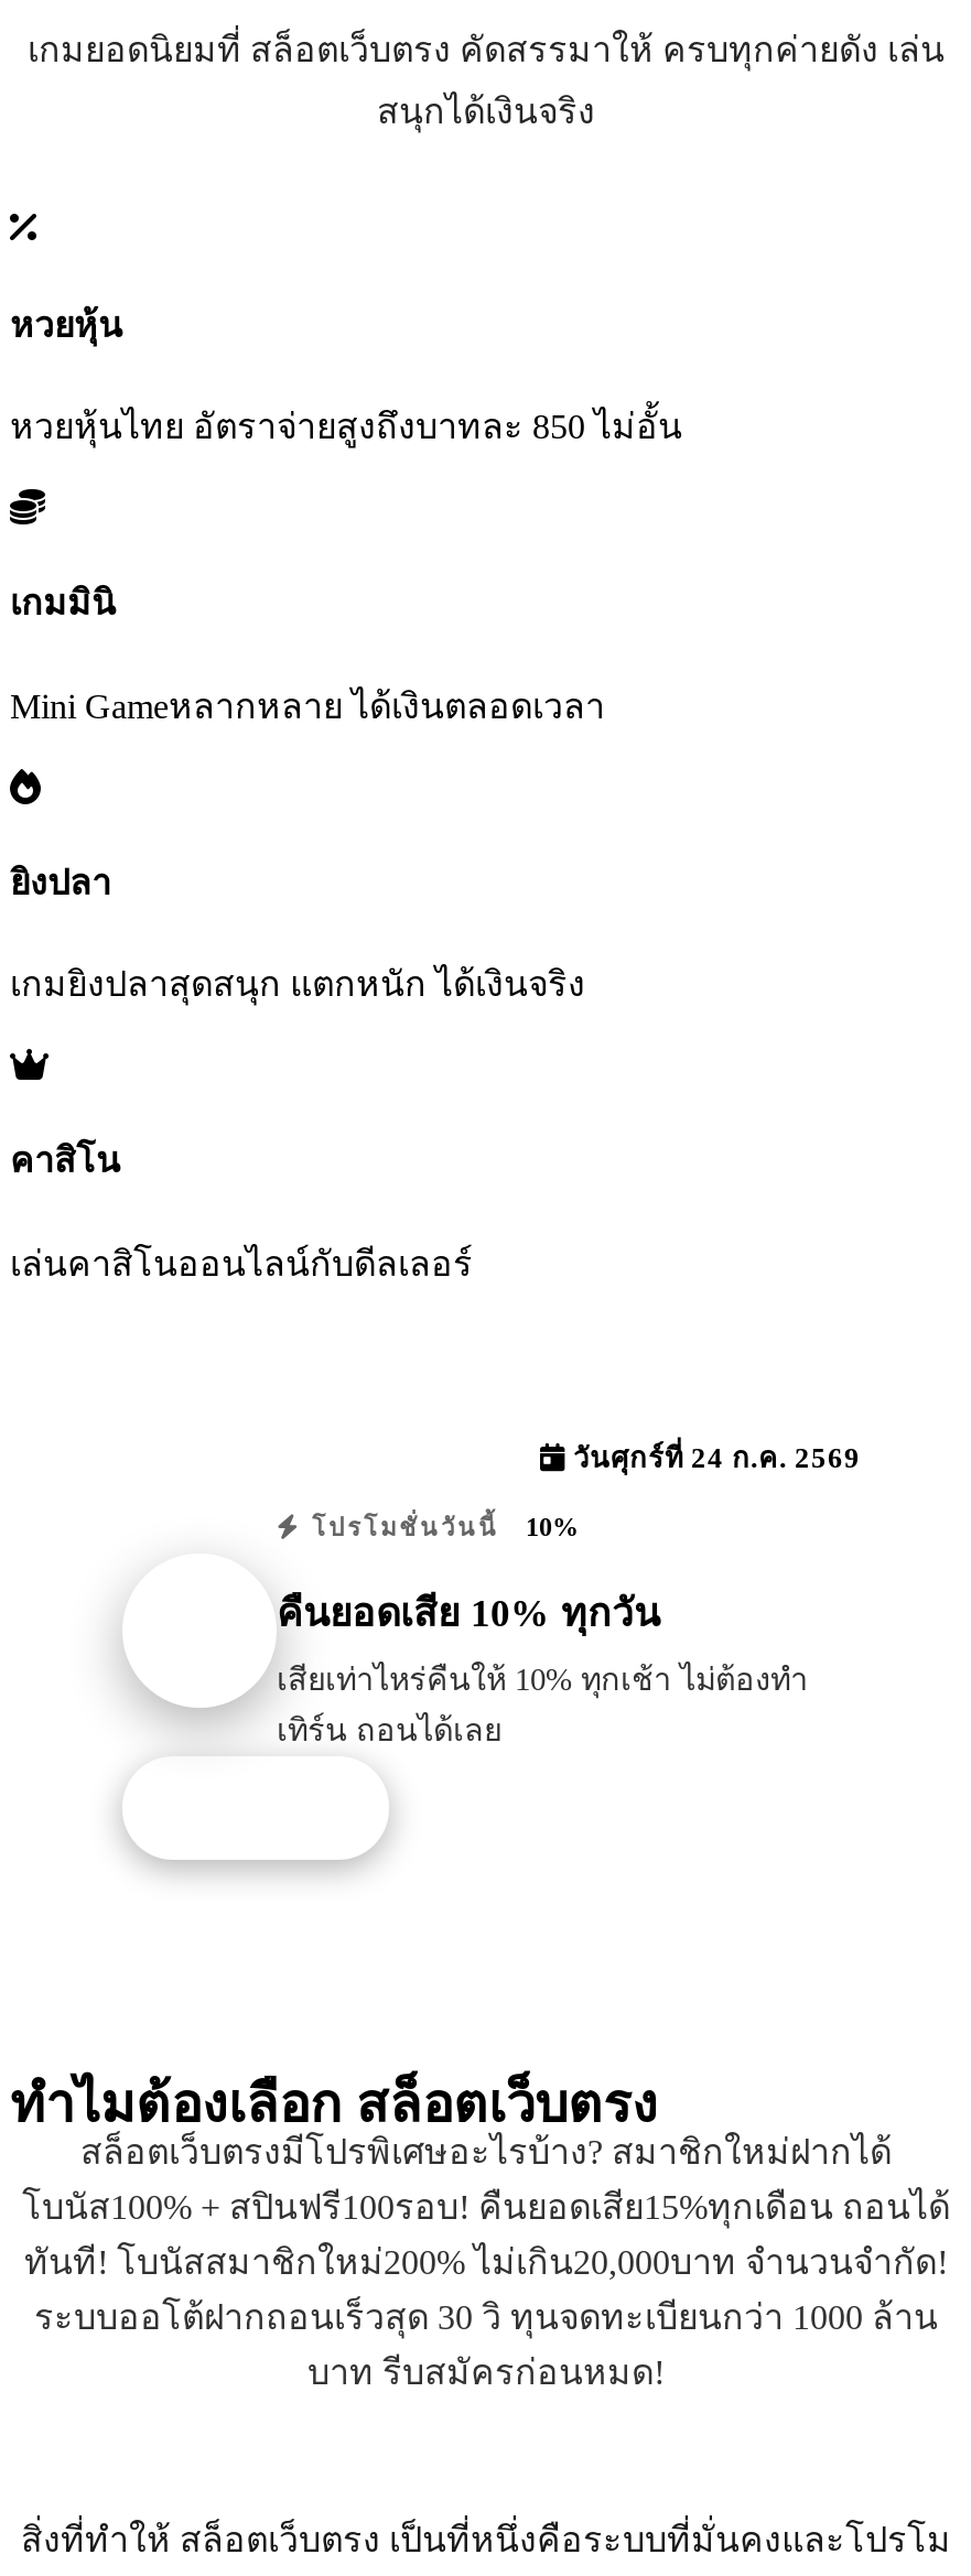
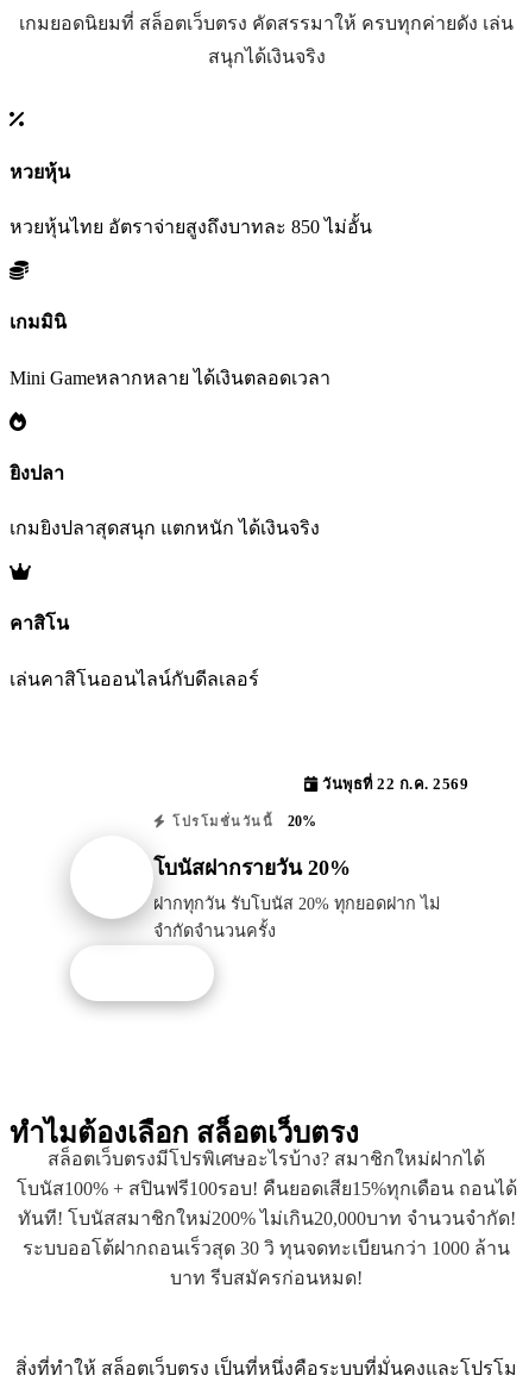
- วันศุกร์ที่ 24 ก.ค. 2569
+ วันพุธที่ 22 ก.ค. 2569

- โปรโมชั่นวันนี้ 10%
+ โปรโมชั่นวันนี้ 20%

- คืนยอดเสีย 10% ทุกวัน
+ โบนัสฝากรายวัน 20%

- เสียเท่าไหร่คืนให้ 10% ทุกเช้า ไม่ต้องทำ
- เทิร์น ถอนได้เลย
+ ฝากทุกวัน รับโบนัส 20% ทุกยอดฝาก ไม่
+ จำกัดจำนวนครั้ง
